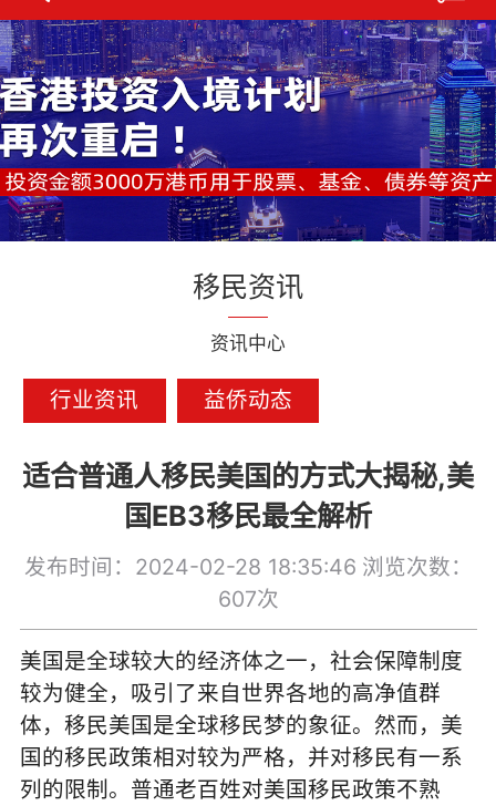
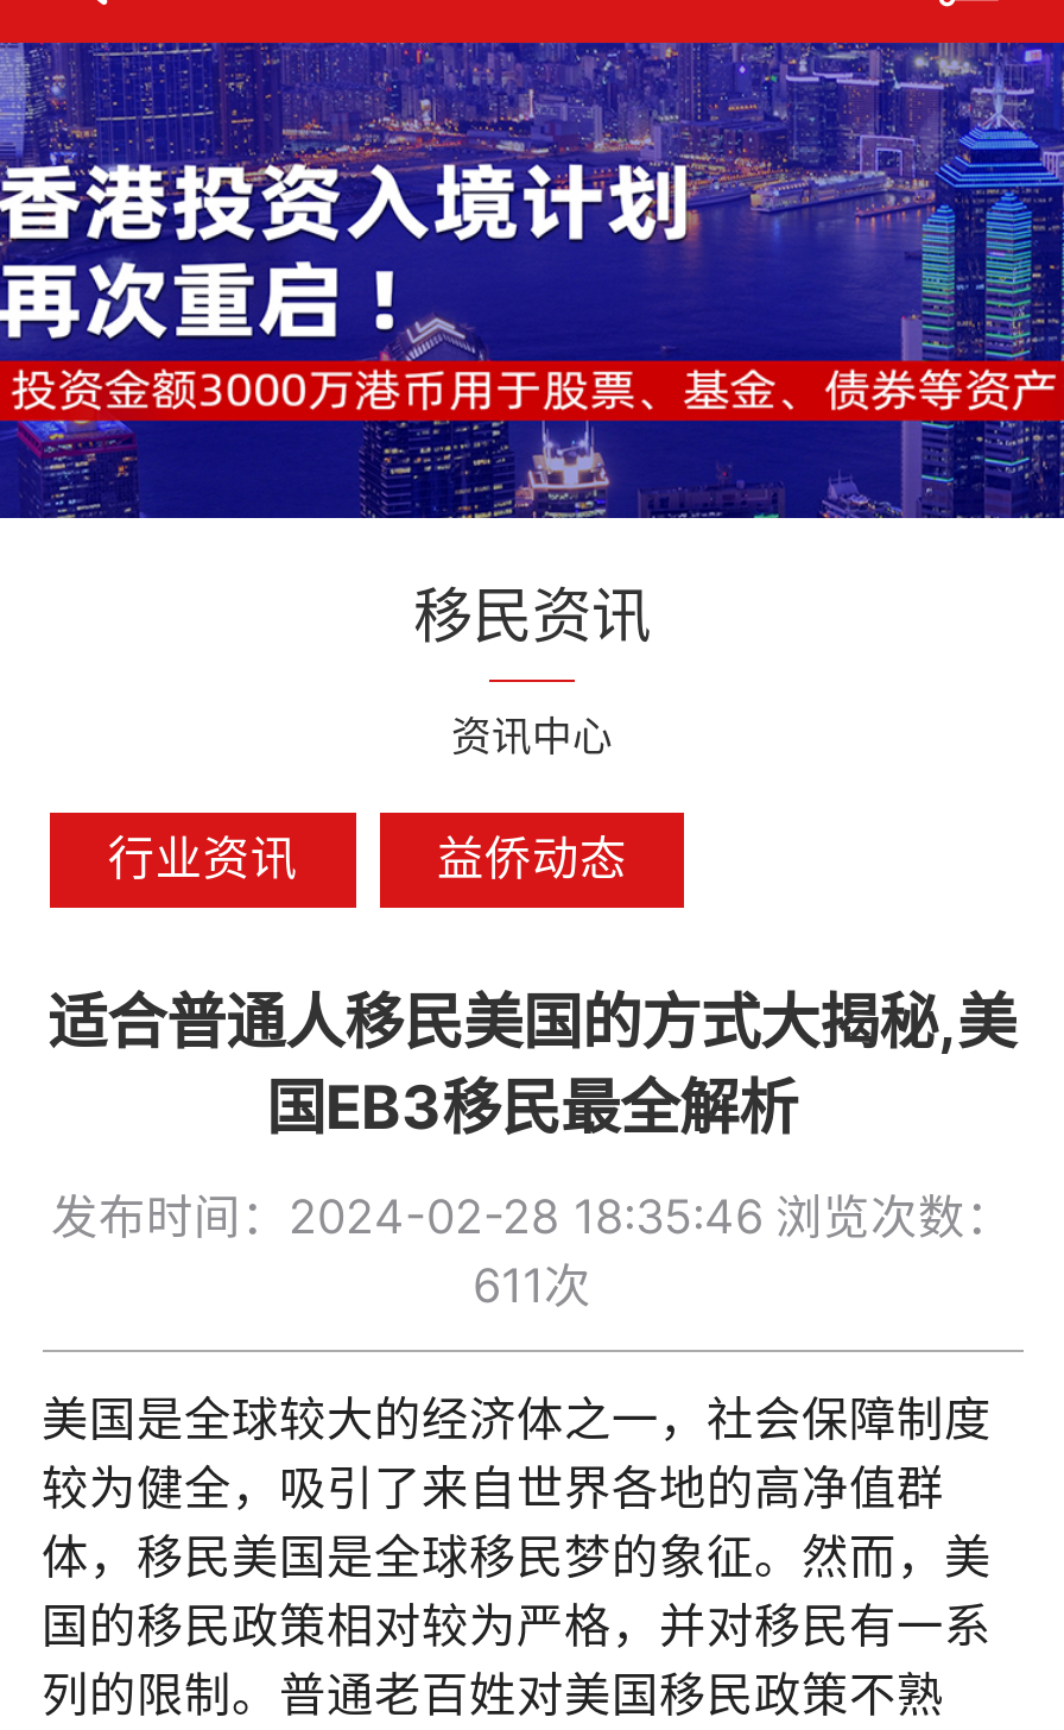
- 607次
+ 611次
